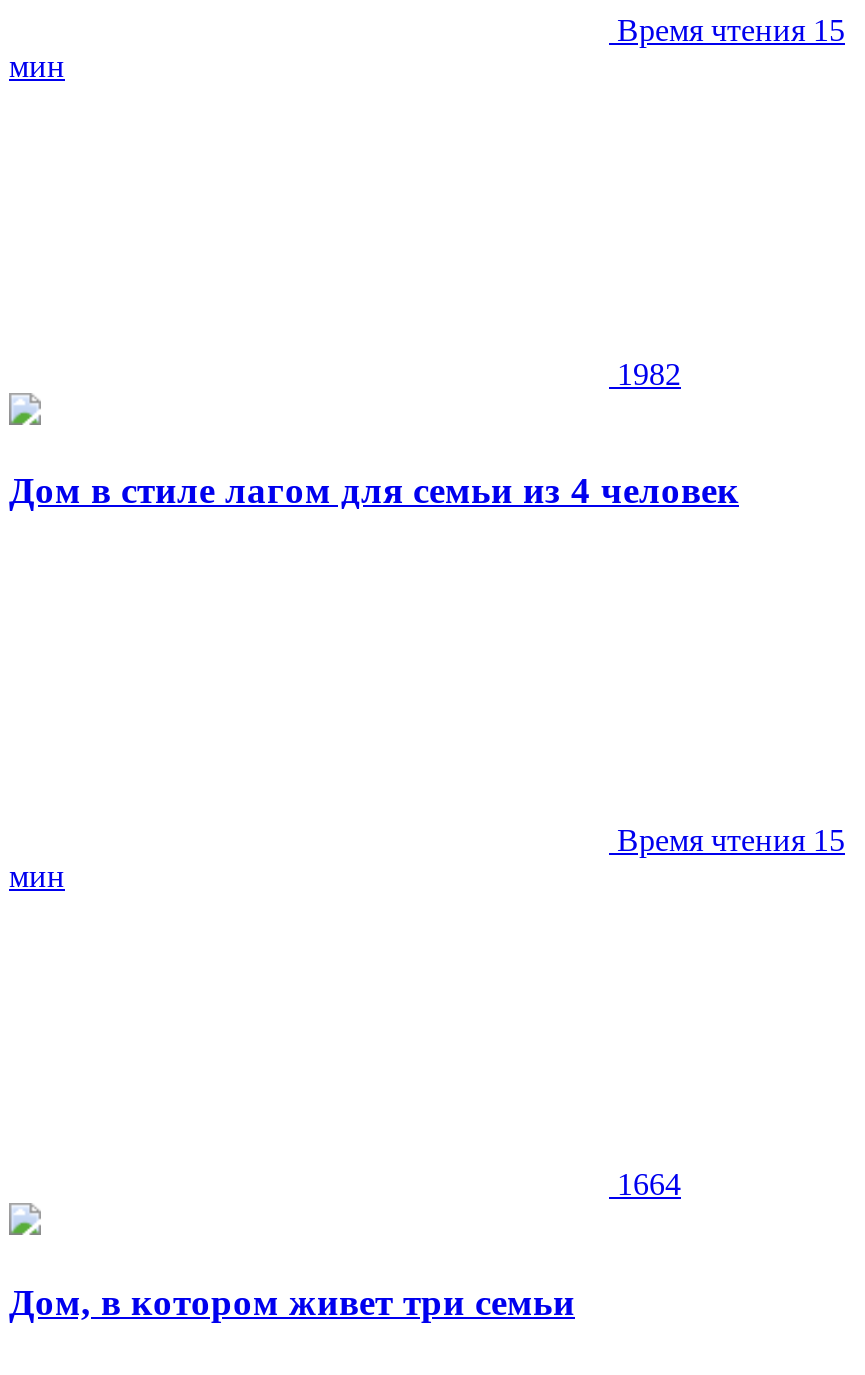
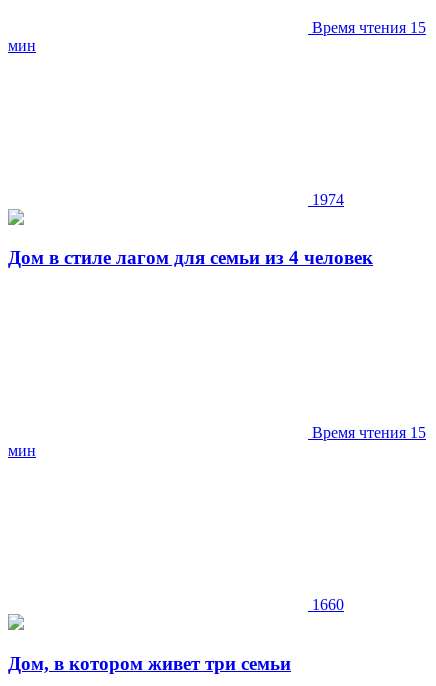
- 1982
+ 1974

- 1664
+ 1660
